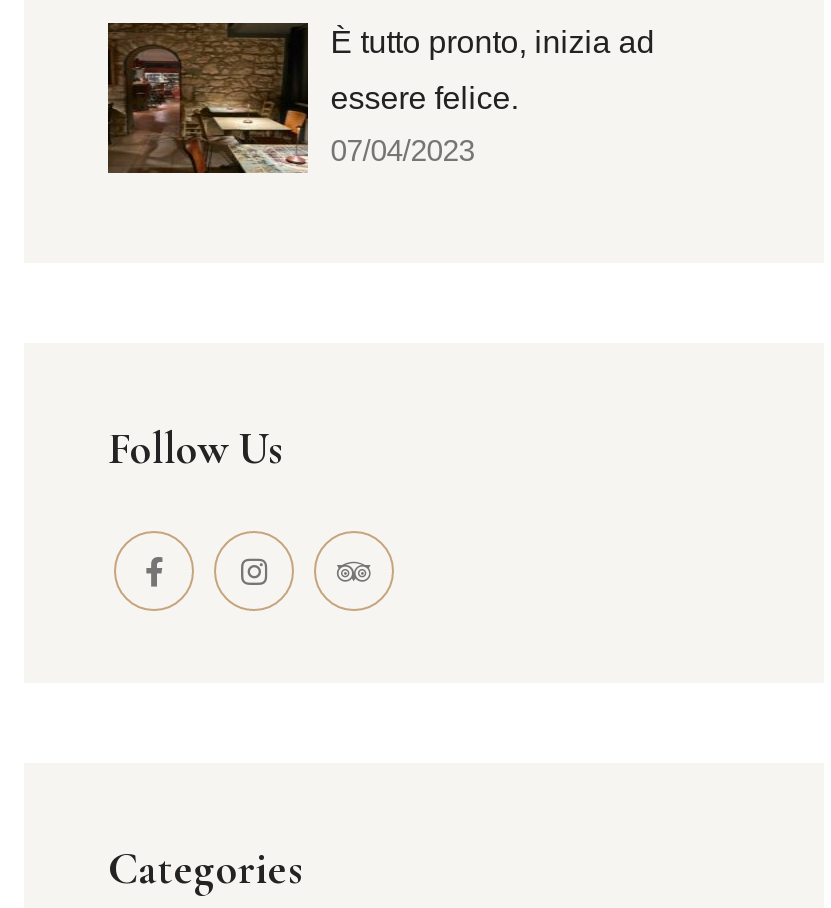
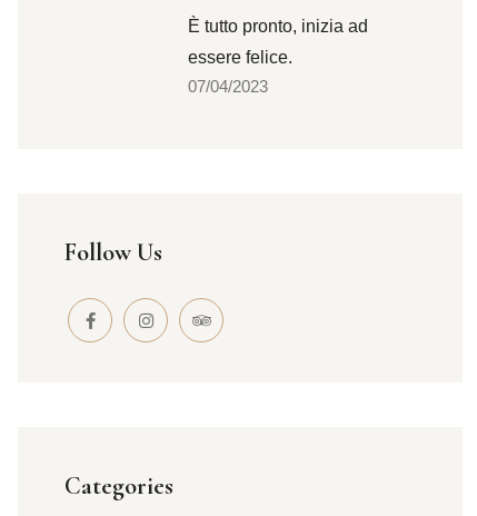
- [image]
